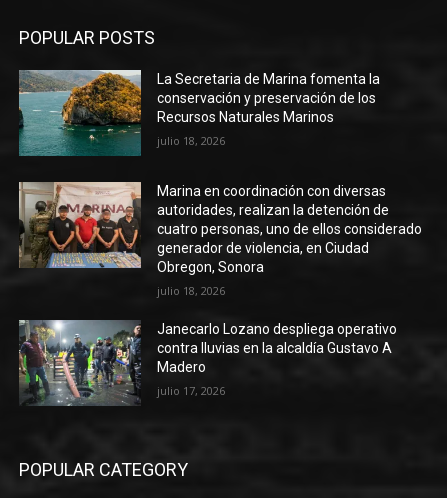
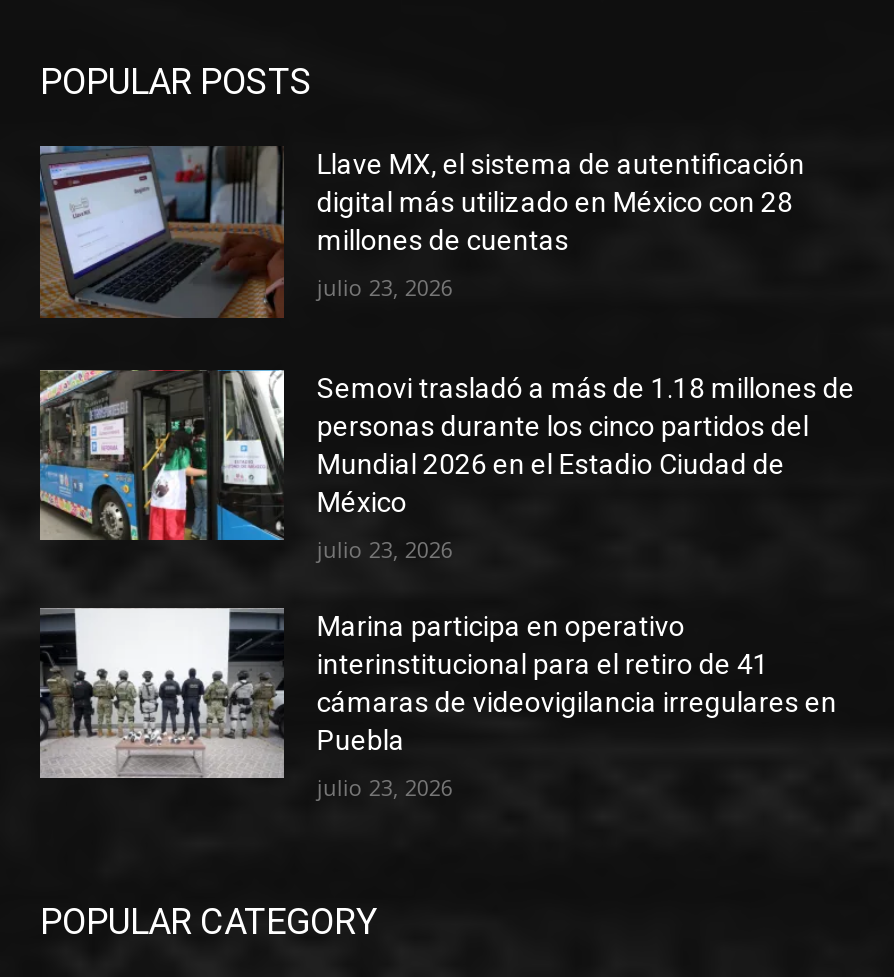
- [image]
- La Secretaria de Marina fomenta la
- conservación y preservación de los
- Recursos Naturales Marinos
+ [image]
+ Llave MX, el sistema de autentificación
+ digital más utilizado en México con 28
+ millones de cuentas

- julio 18, 2026
+ julio 23, 2026

- [image]
- Marina en coordinación con diversas
- autoridades, realizan la detención de
- cuatro personas, uno de ellos considerado
- generador de violencia, en Ciudad
- Obregon, Sonora
+ [image]
+ Semovi trasladó a más de 1.18 millones de
+ personas durante los cinco partidos del
+ Mundial 2026 en el Estadio Ciudad de
+ México

- julio 18, 2026
+ julio 23, 2026

- [image]
- Janecarlo Lozano despliega operativo
- contra lluvias en la alcaldía Gustavo A
- Madero
+ [image]
+ Marina participa en operativo
+ interinstitucional para el retiro de 41
+ cámaras de videovigilancia irregulares en
+ Puebla

- julio 17, 2026
+ julio 23, 2026
